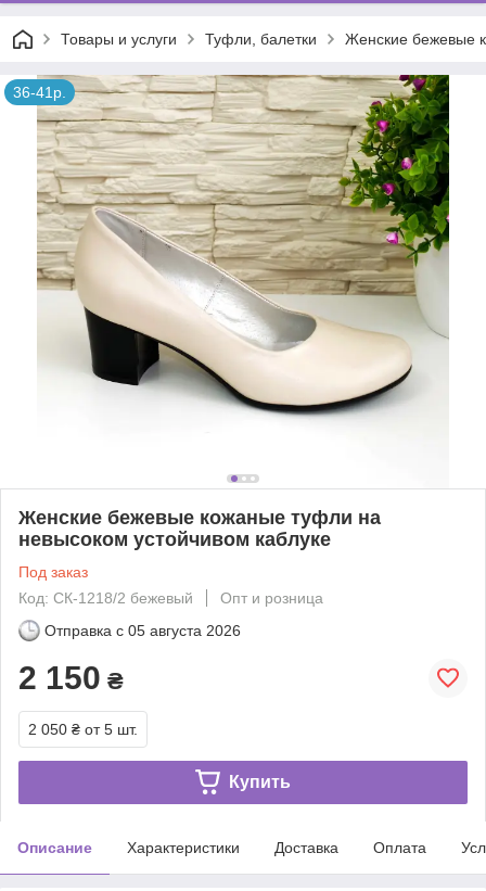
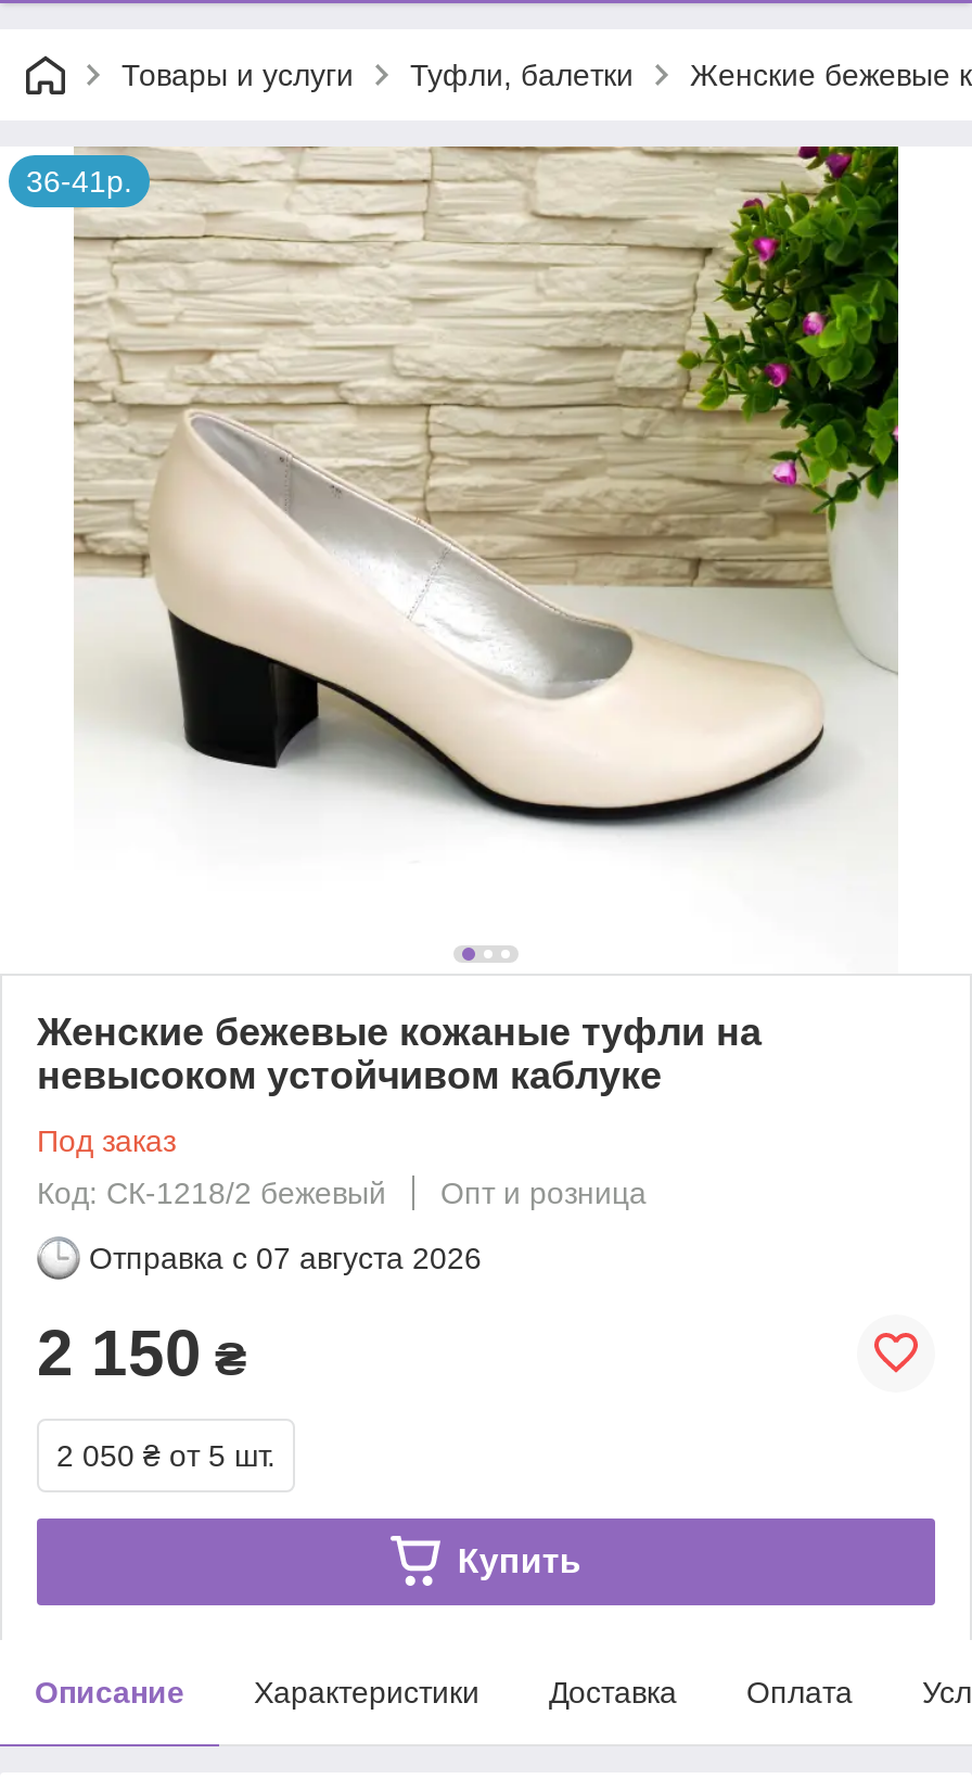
- Отправка с 05 августа 2026
+ Отправка с 07 августа 2026
